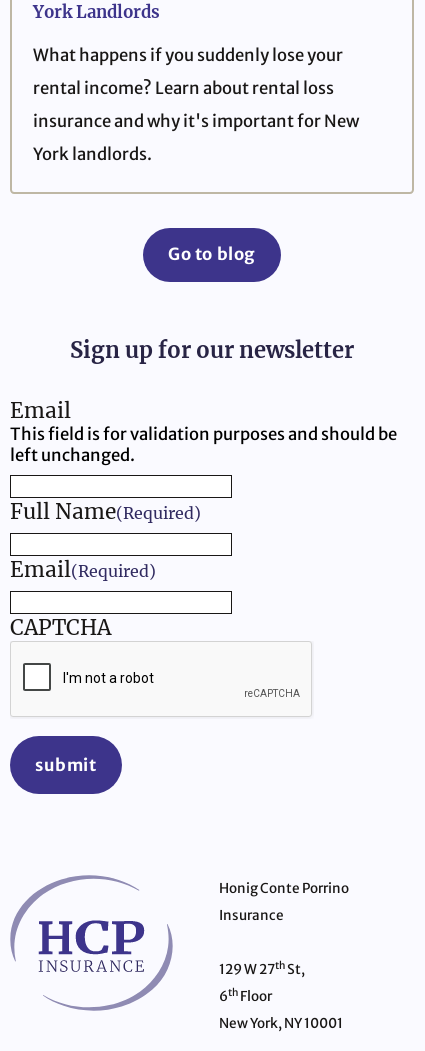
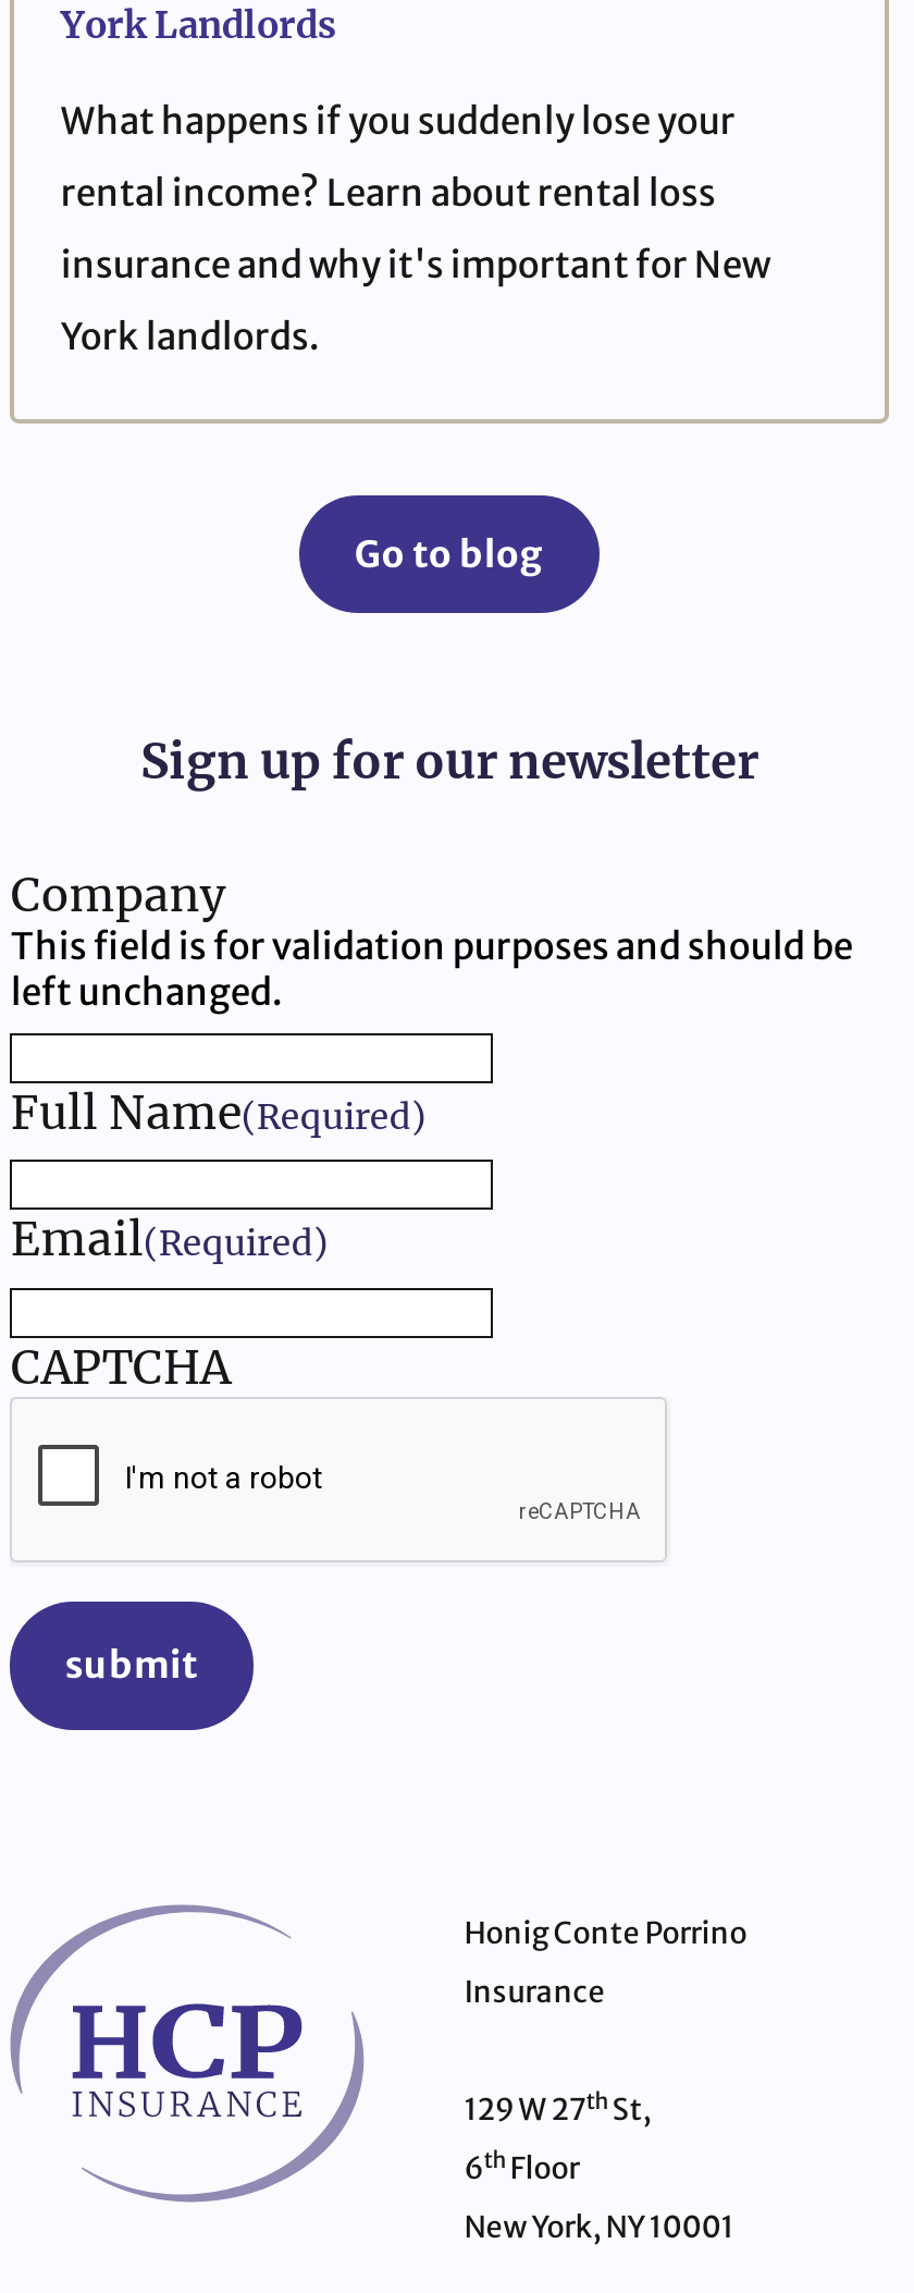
- Email
+ Company
